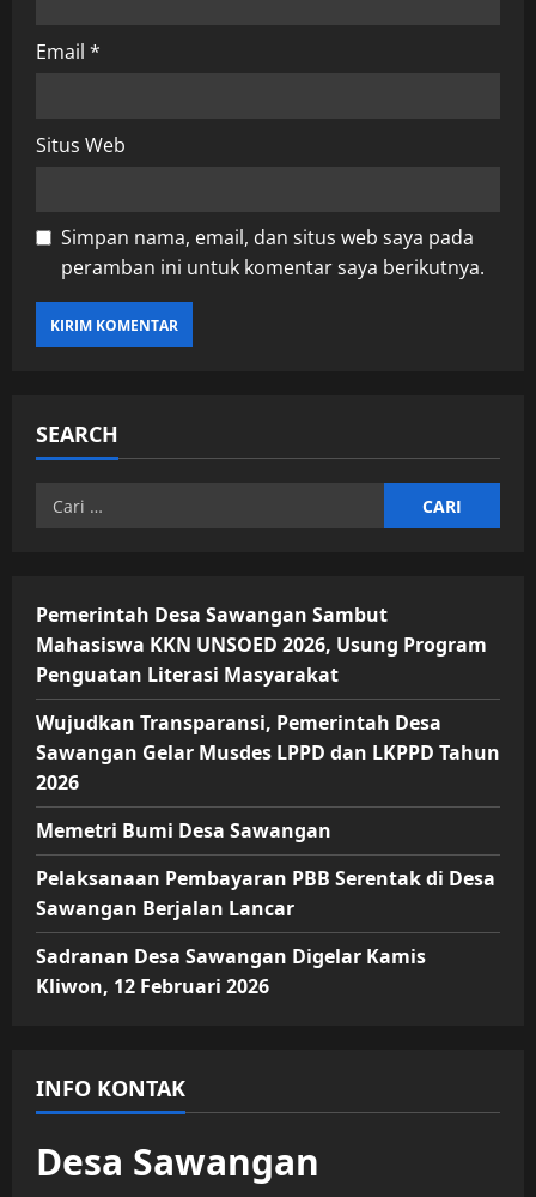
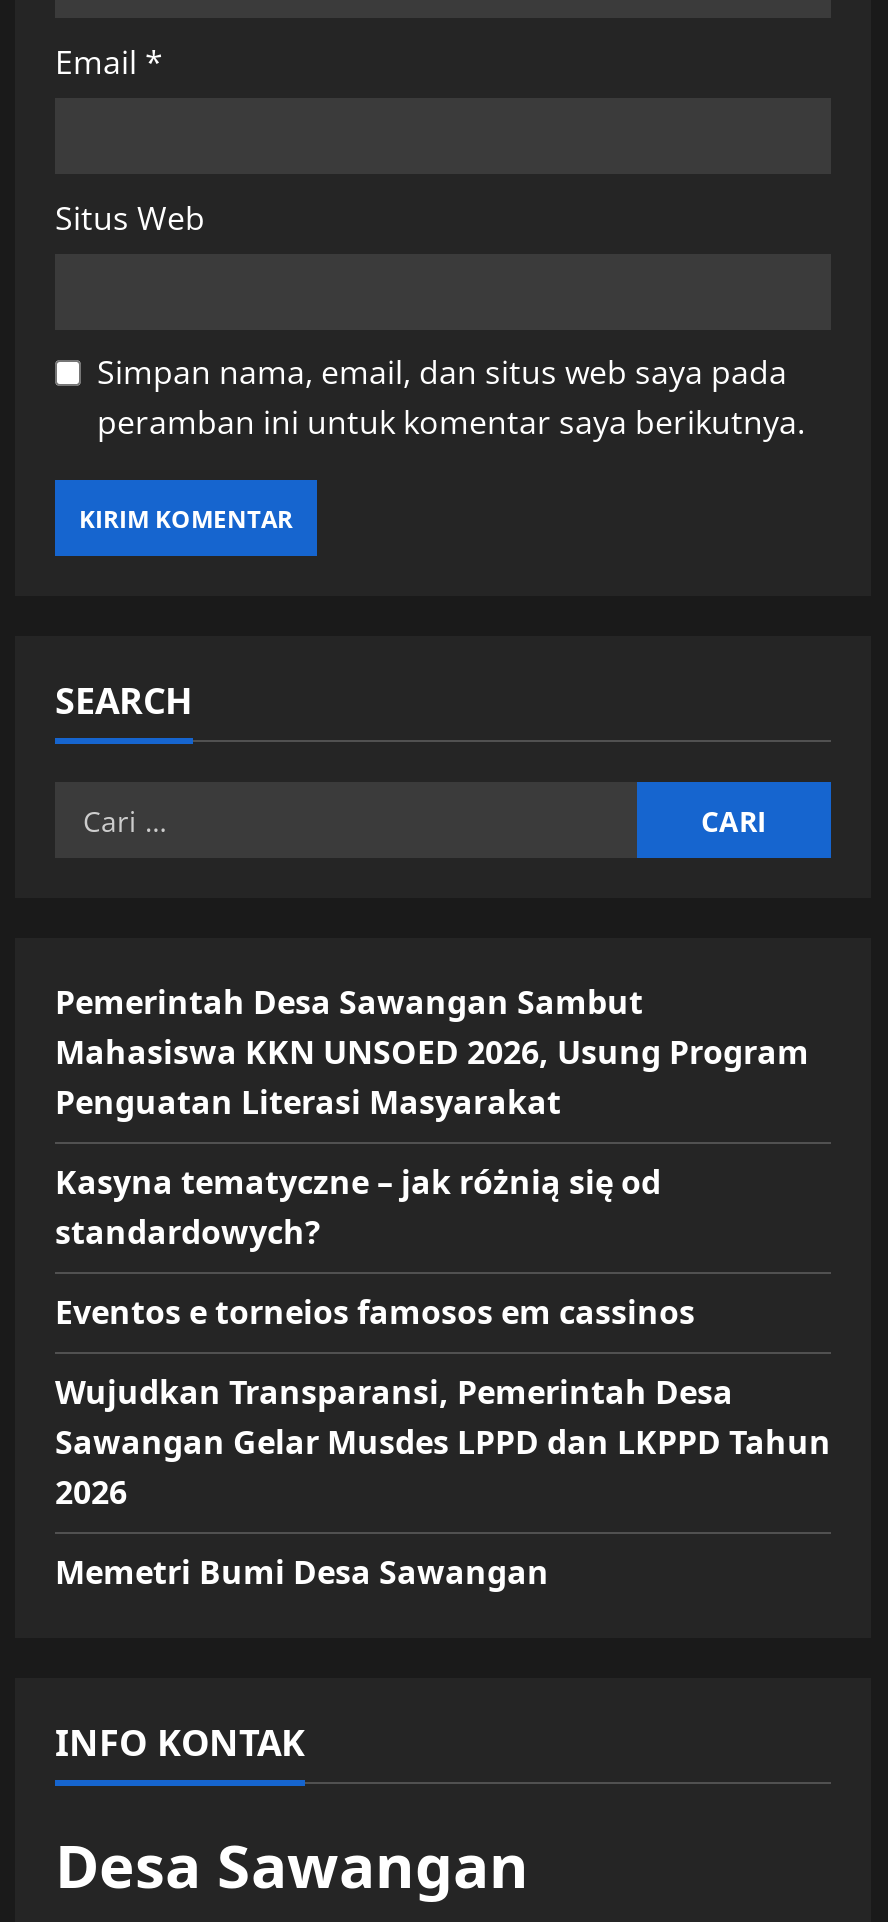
+ Kasyna tematyczne – jak różnią się od
+ standardowych?
+ Eventos e torneios famosos em cassinos

moved down: Wujudkan Transparansi, Pemerintah Desa | Sawangan Gelar Musdes LPPD dan LKPPD Tahun | 2026 | Memetri Bumi Desa Sawangan

- Pelaksanaan Pembayaran PBB Serentak di Desa
- Sawangan Berjalan Lancar
- Sadranan Desa Sawangan Digelar Kamis
- Kliwon, 12 Februari 2026
